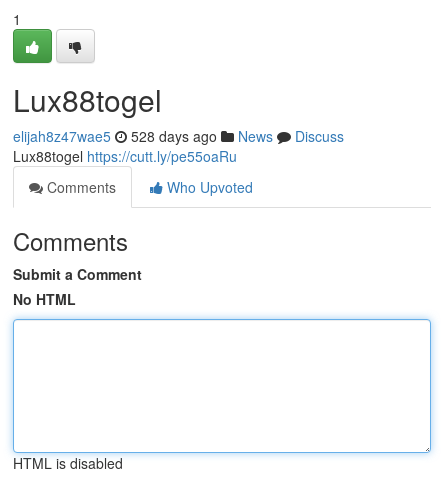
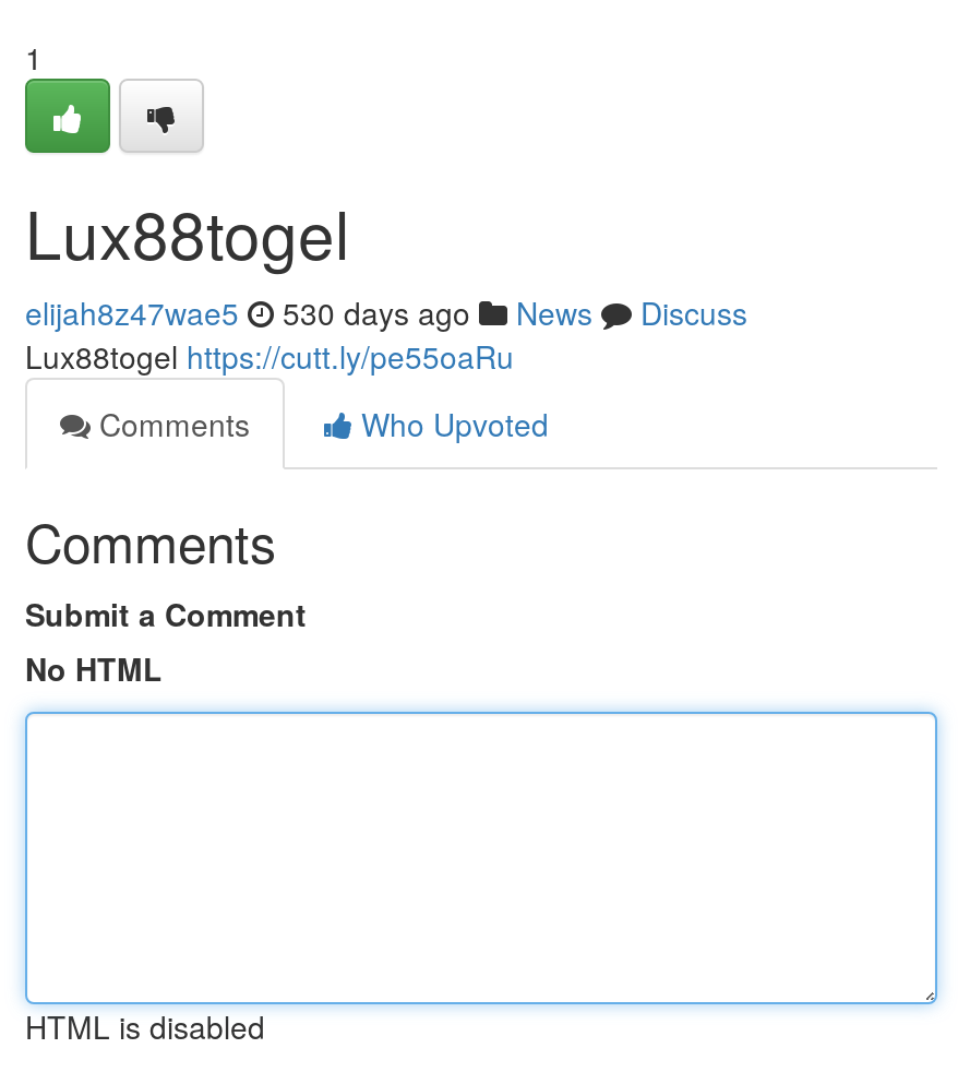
- elijah8z47wae5 528 days ago News Discuss
+ elijah8z47wae5 530 days ago News Discuss
